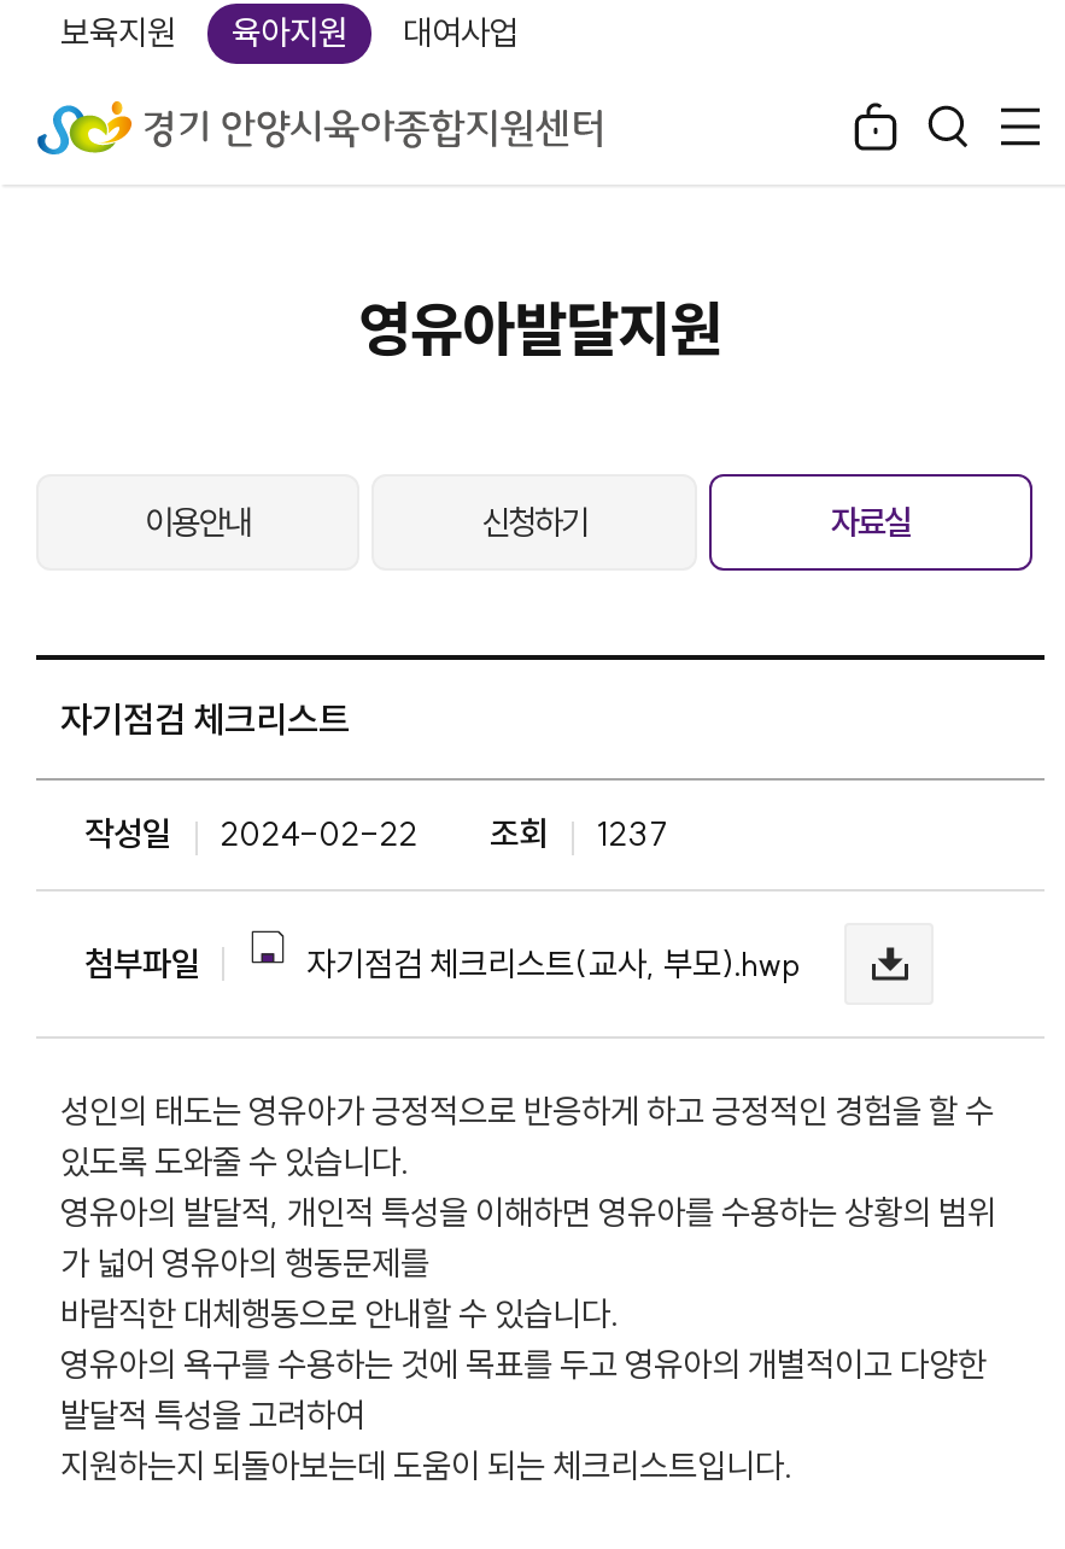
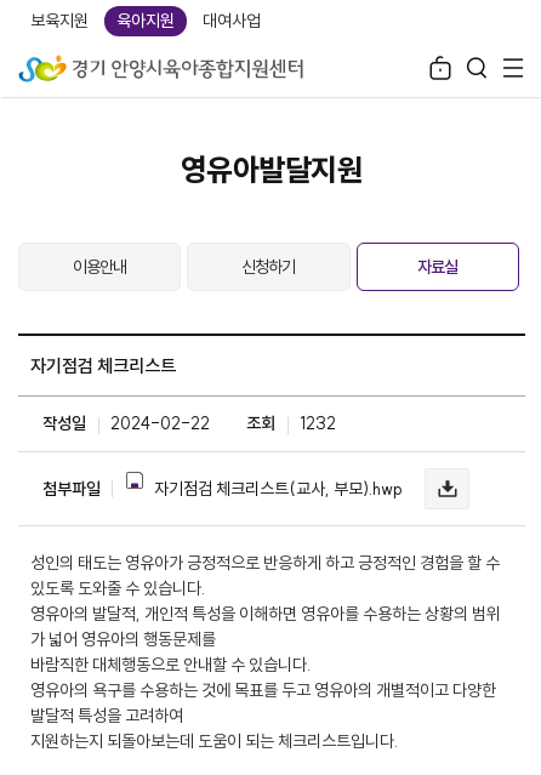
- 작성일 2024-02-22 조회 1237
+ 작성일 2024-02-22 조회 1232
